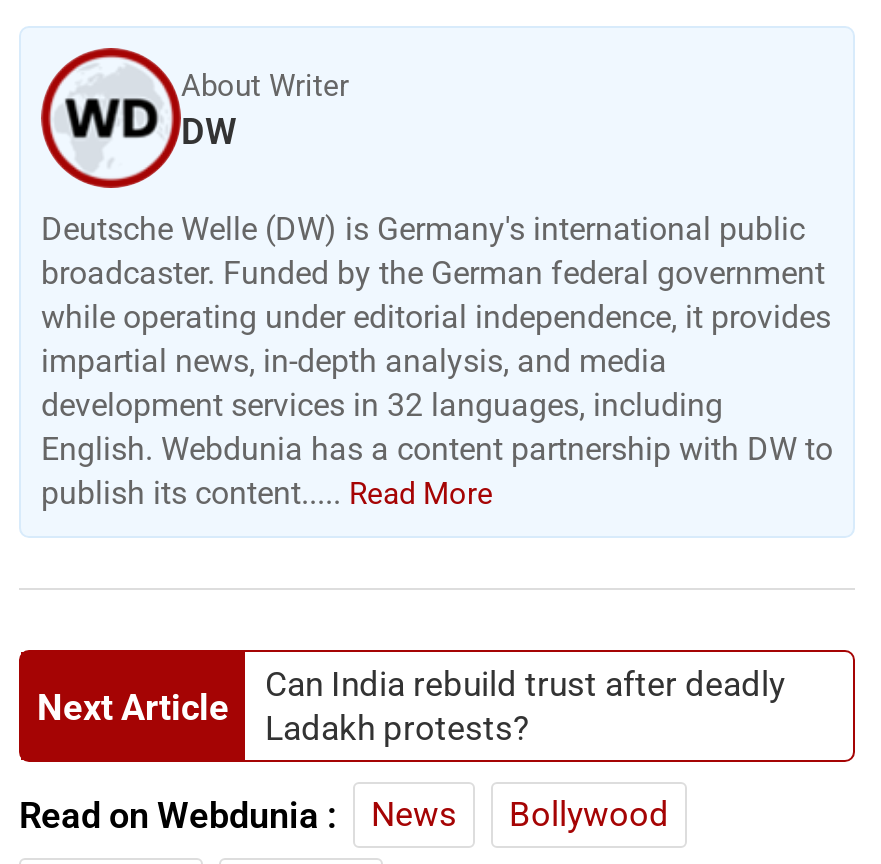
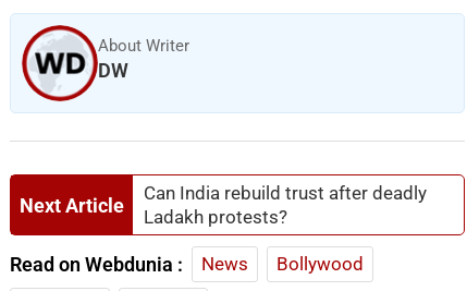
- Deutsche Welle (DW) is Germany's international public
- broadcaster. Funded by the German federal government
- while operating under editorial independence, it provides
- impartial news, in-depth analysis, and media
- development services in 32 languages, including
- English. Webdunia has a content partnership with DW to
- publish its content..... Read More
